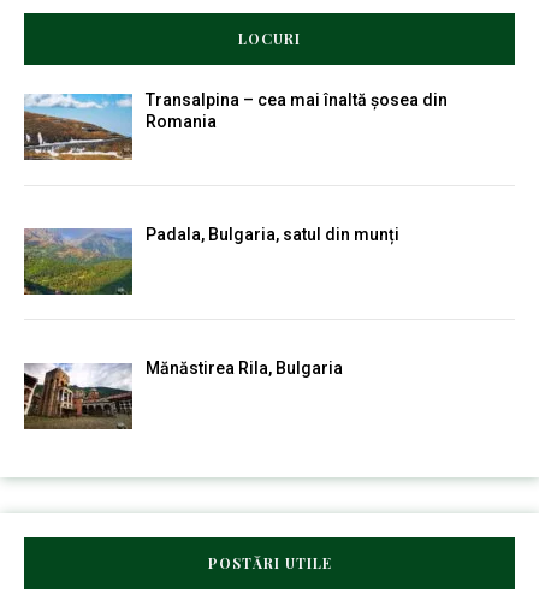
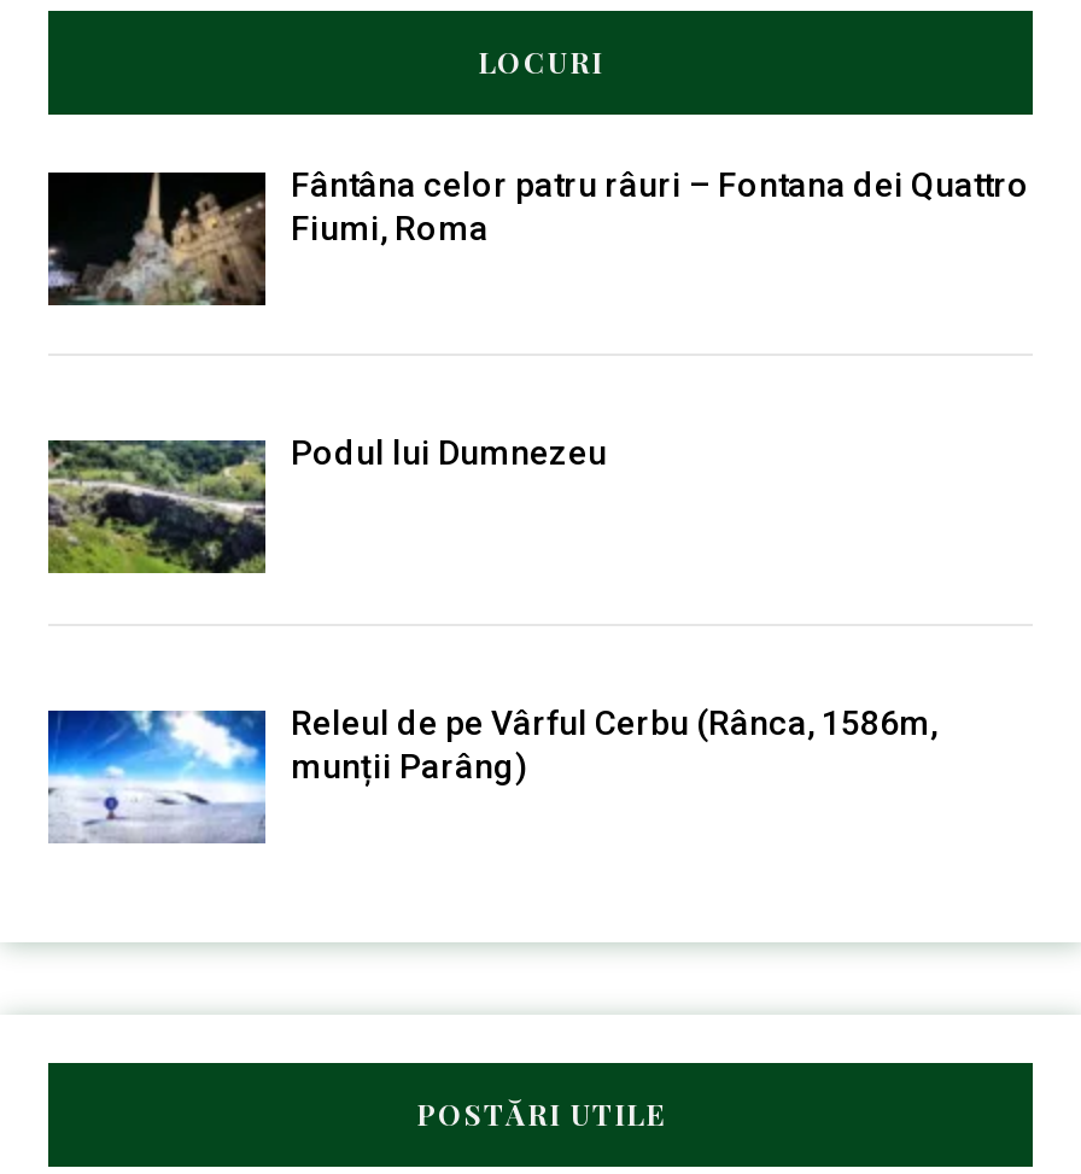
- [image]
- Transalpina – cea mai înaltă șosea din
- Romania
+ [image]
+ Fântâna celor patru râuri – Fontana dei Quattro
+ Fiumi, Roma

- [image]
- Padala, Bulgaria, satul din munți
+ [image]
+ Podul lui Dumnezeu

- [image]
- Mănăstirea Rila, Bulgaria
+ [image]
+ Releul de pe Vârful Cerbu (Rânca, 1586m,
+ munții Parâng)
